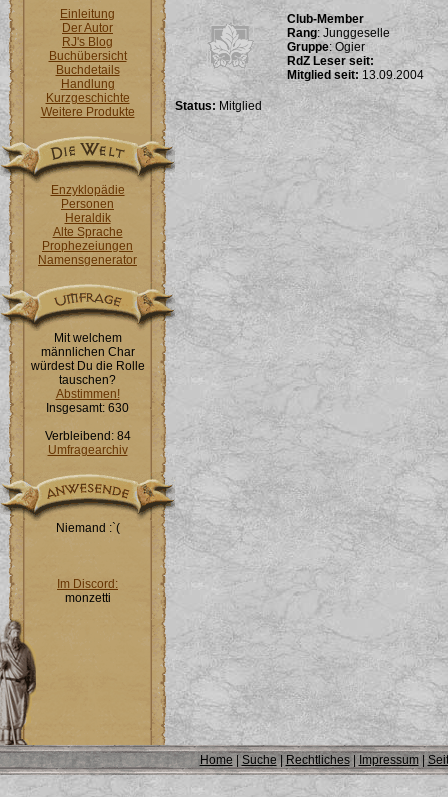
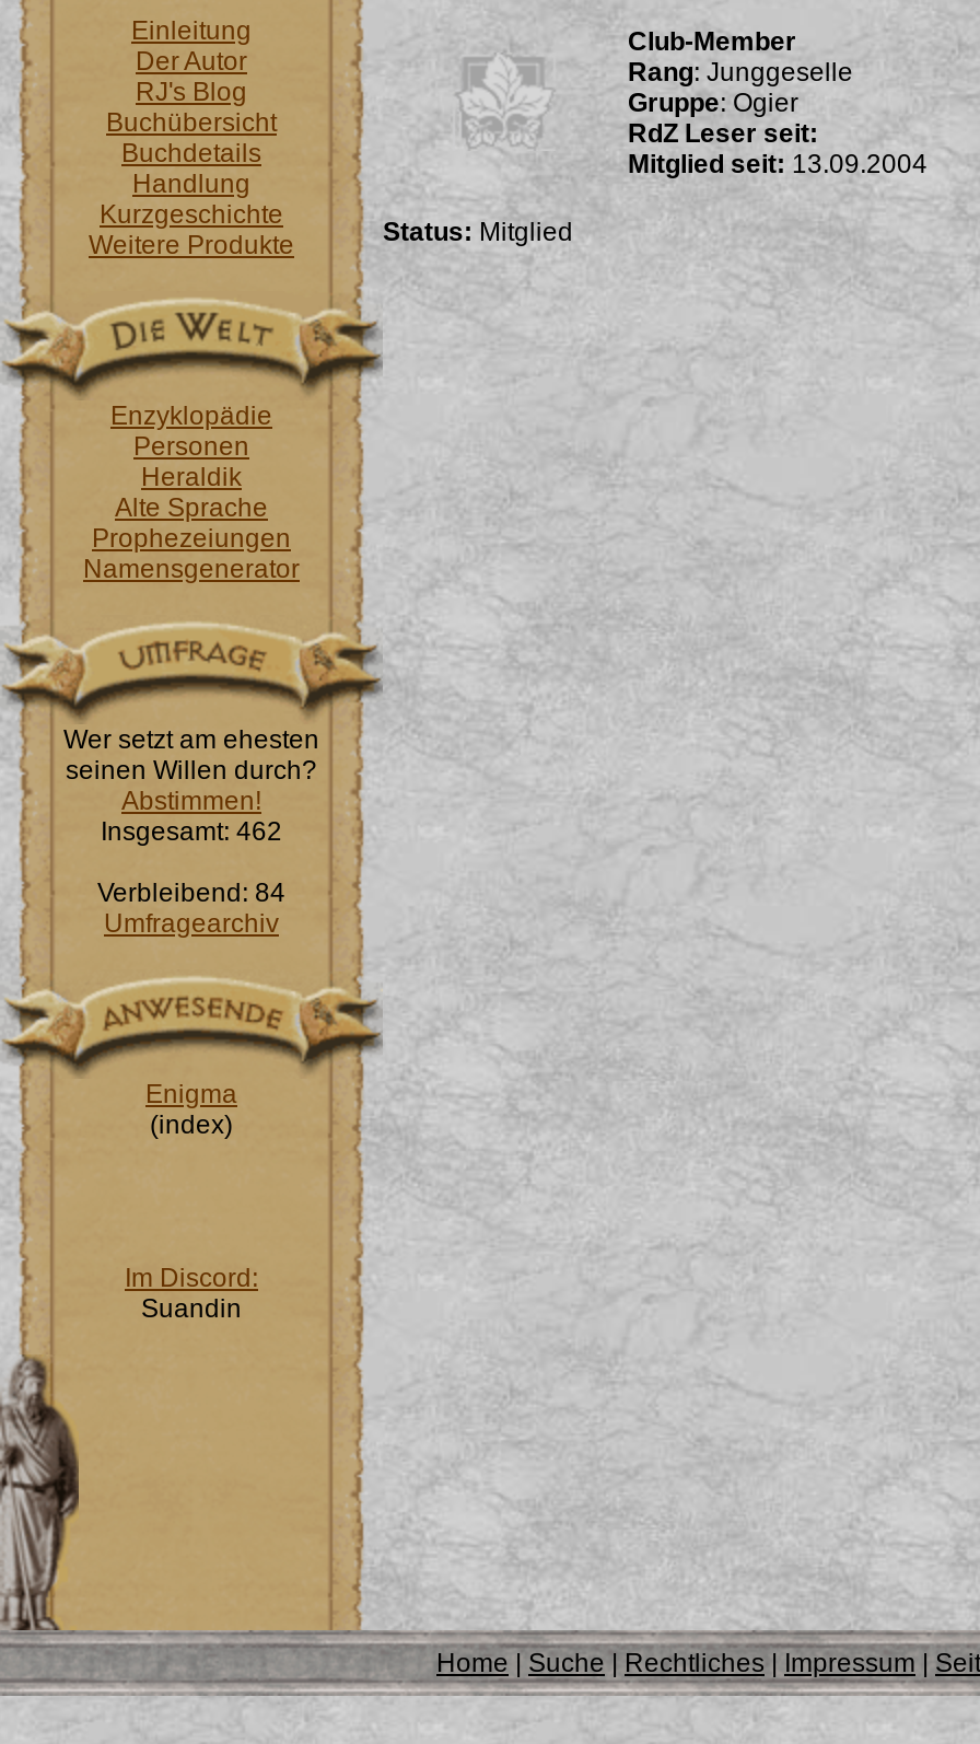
- Mit welchem
- männlichen Char
- würdest Du die Rolle
- tauschen?
+ Wer setzt am ehesten
+ seinen Willen durch?

moved up: Abstimmen!

- Insgesamt: 630
+ Insgesamt: 462

moved up: Verbleibend: 84 | Umfragearchiv

- Niemand :`(
+ Enigma
+ (index)

- monzetti
+ Suandin
